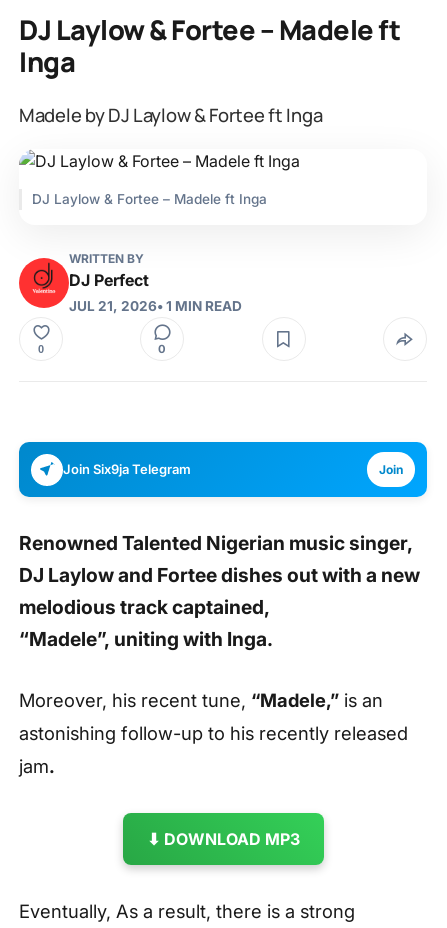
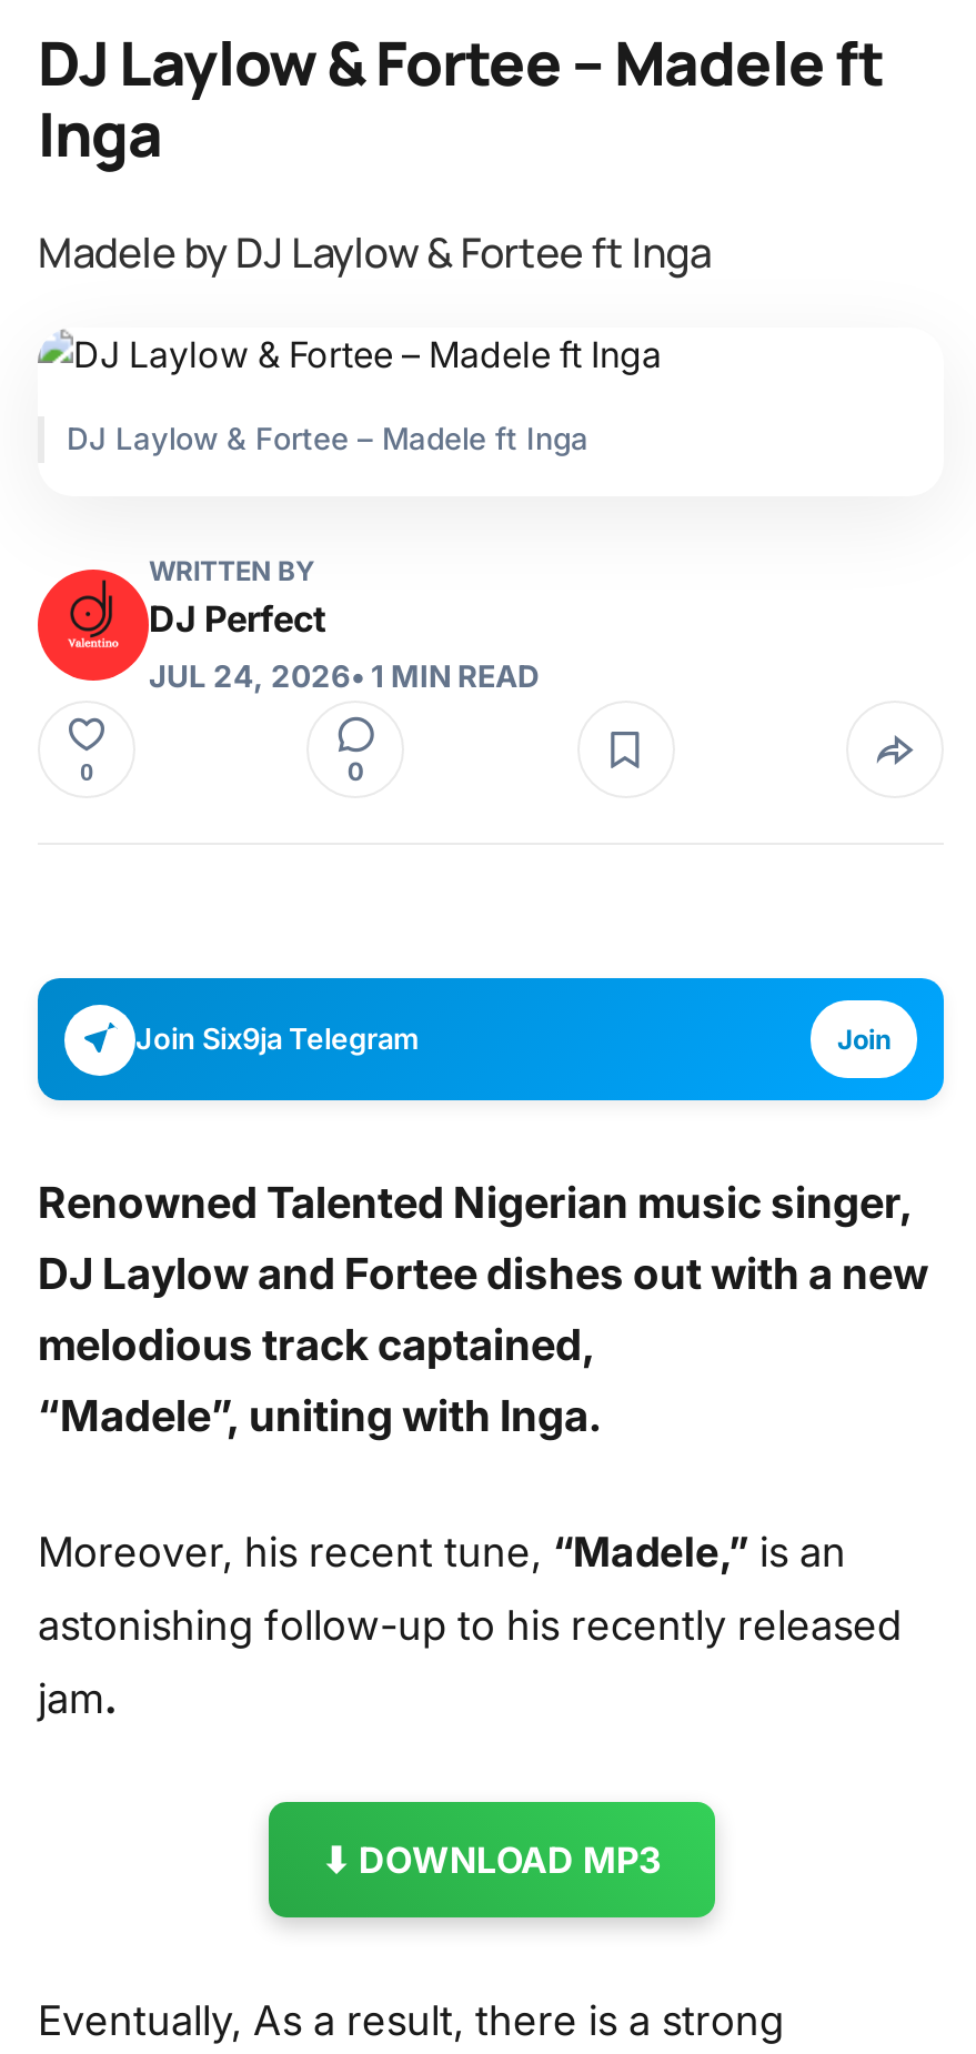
- JUL 21, 2026• 1 MIN READ
+ JUL 24, 2026• 1 MIN READ
